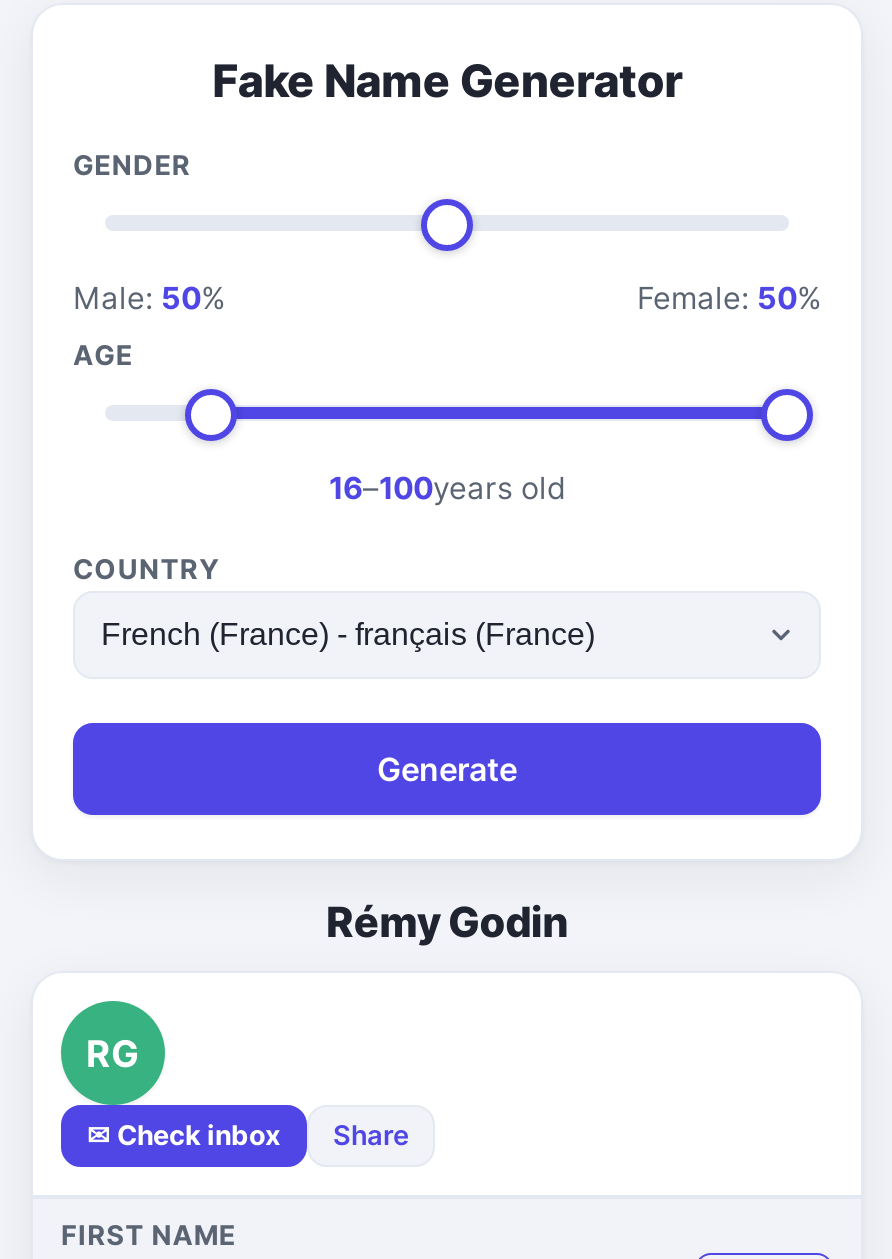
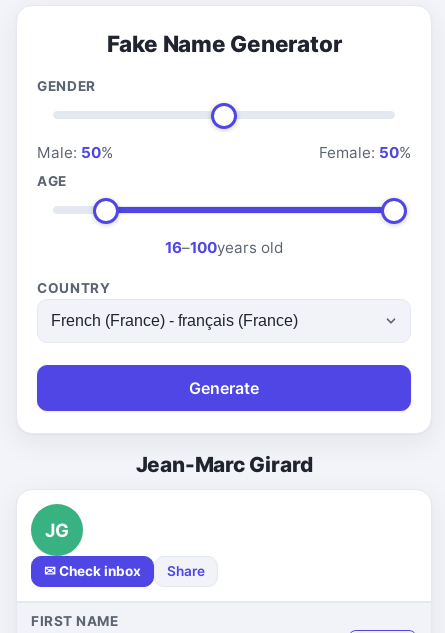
- Rémy Godin
+ Jean-Marc Girard

- RG
+ JG
